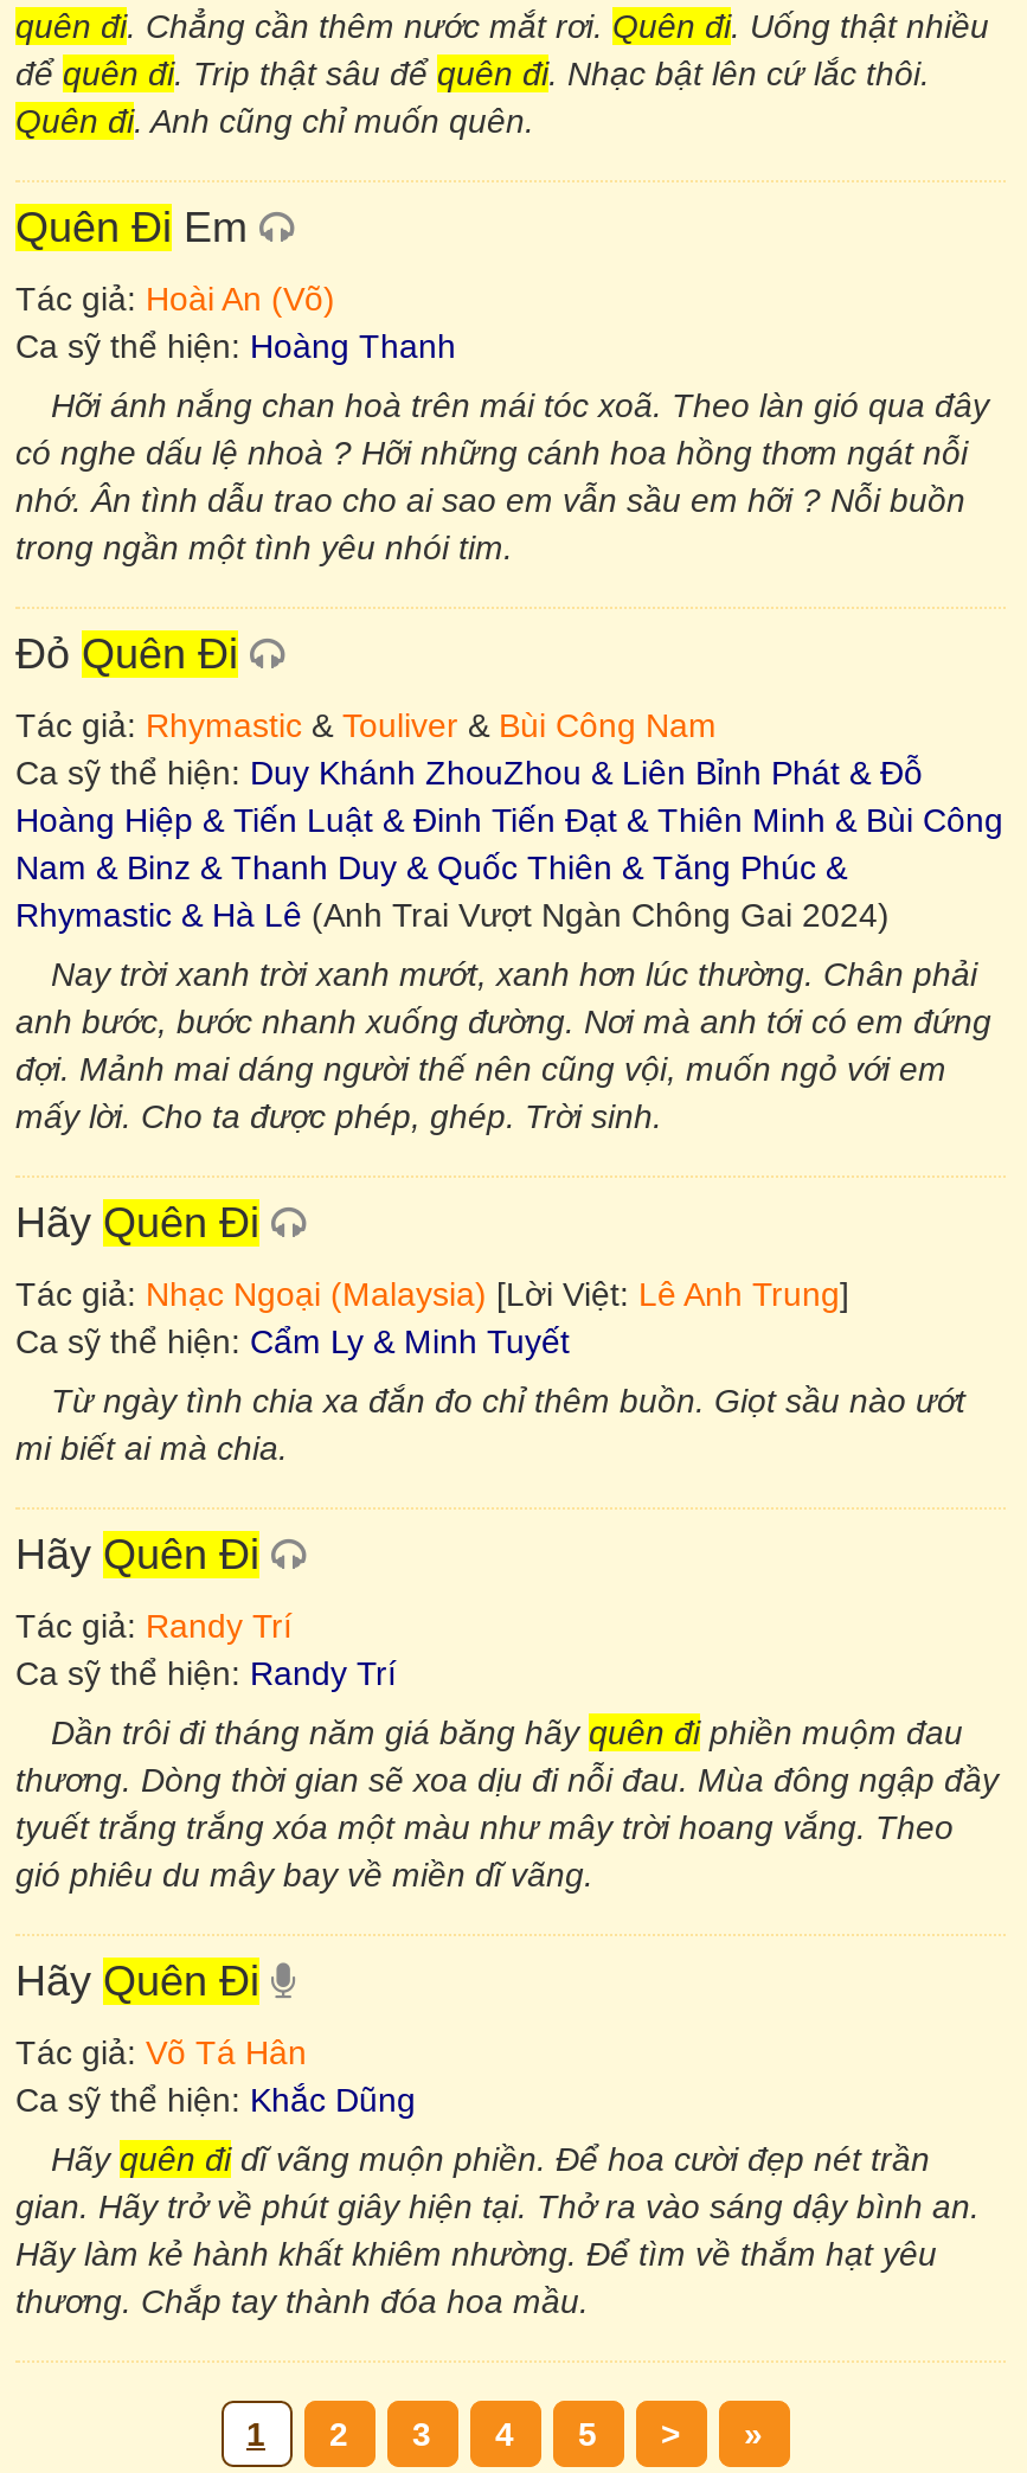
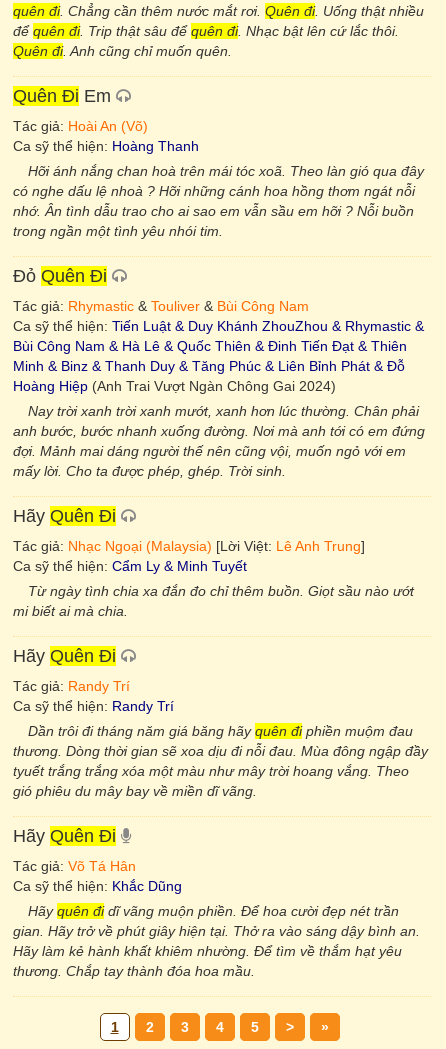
- Ca sỹ thể hiện: Duy Khánh ZhouZhou & Liên Bỉnh Phát & Đỗ
- Hoàng Hiệp & Tiến Luật & Đinh Tiến Đạt & Thiên Minh & Bùi Công
- Nam & Binz & Thanh Duy & Quốc Thiên & Tăng Phúc &
- Rhymastic & Hà Lê (Anh Trai Vượt Ngàn Chông Gai 2024)
+ Ca sỹ thể hiện: Tiến Luật & Duy Khánh ZhouZhou & Rhymastic &
+ Bùi Công Nam & Hà Lê & Quốc Thiên & Đinh Tiến Đạt & Thiên
+ Minh & Binz & Thanh Duy & Tăng Phúc & Liên Bỉnh Phát & Đỗ
+ Hoàng Hiệp (Anh Trai Vượt Ngàn Chông Gai 2024)
